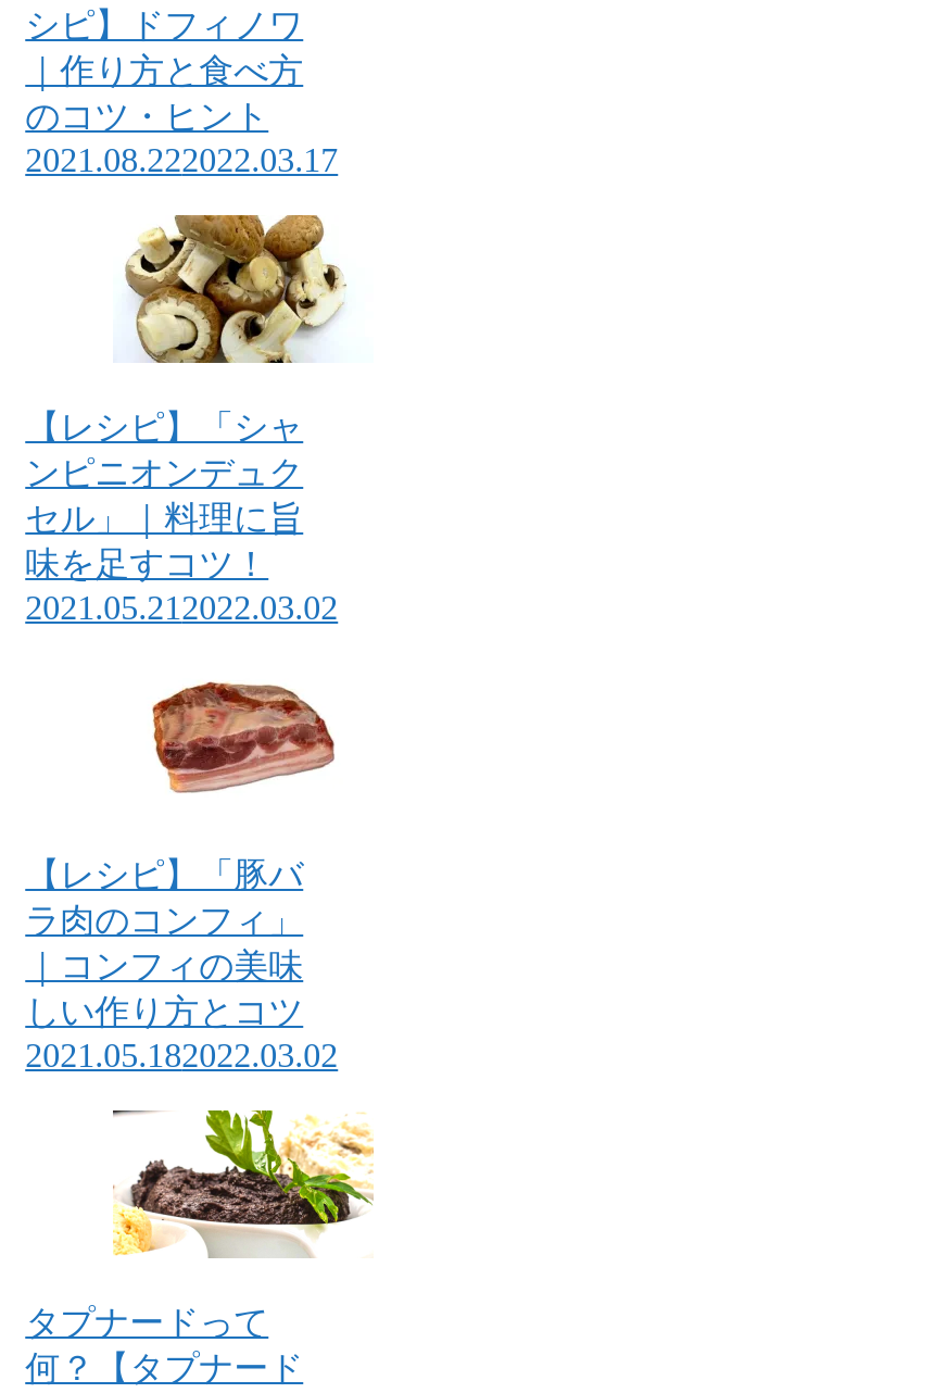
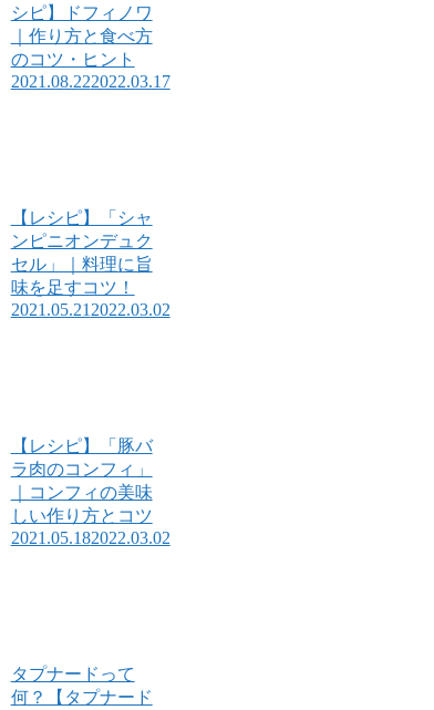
- [image]

- [image]

- [image]
